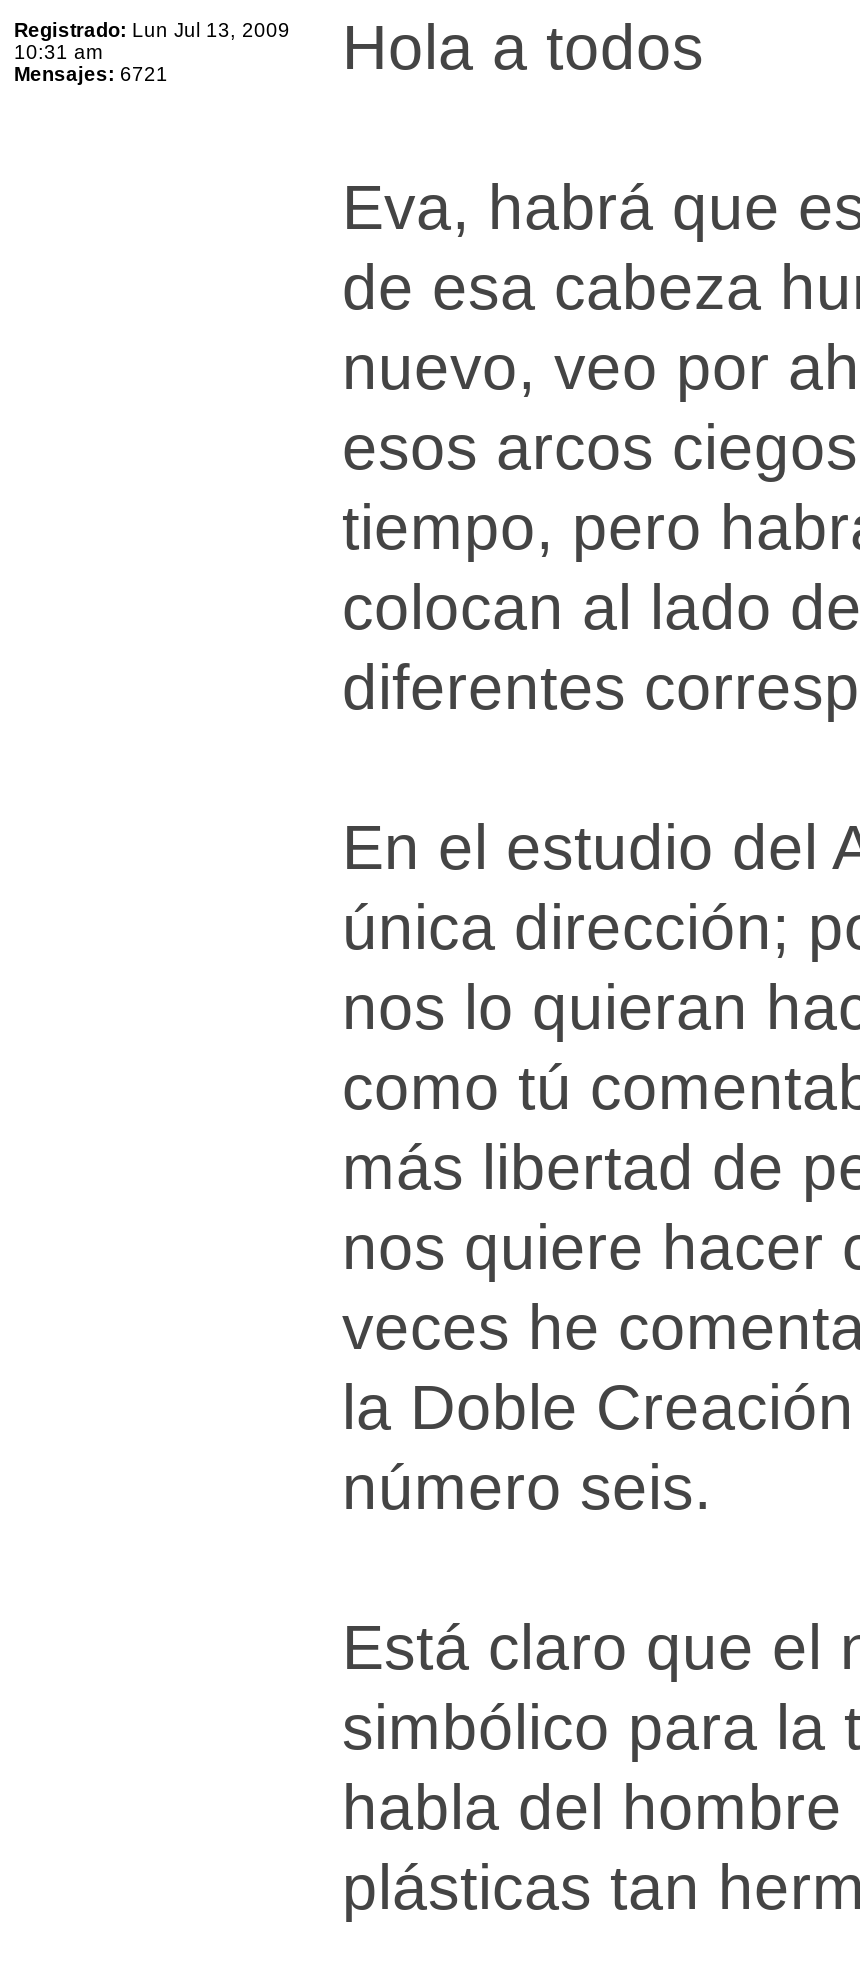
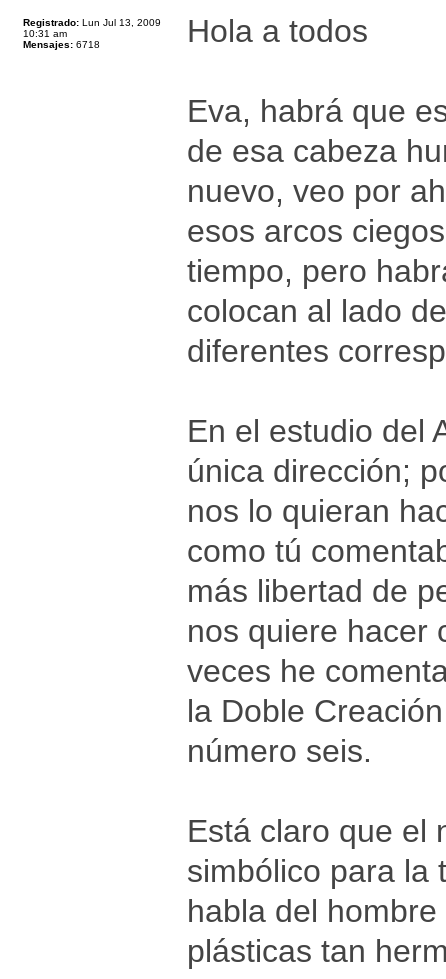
- Mensajes: 6721
+ Mensajes: 6718
